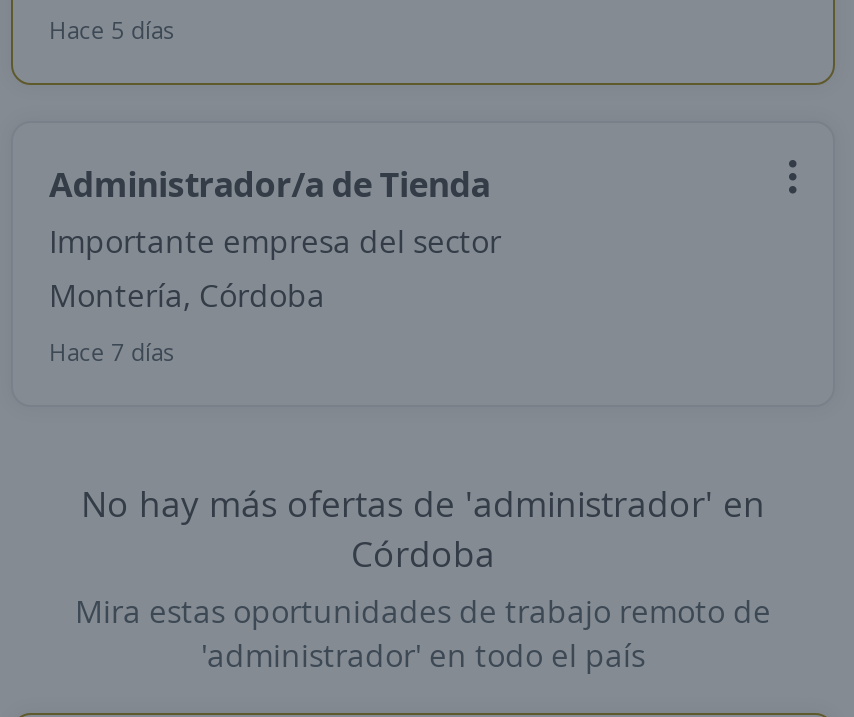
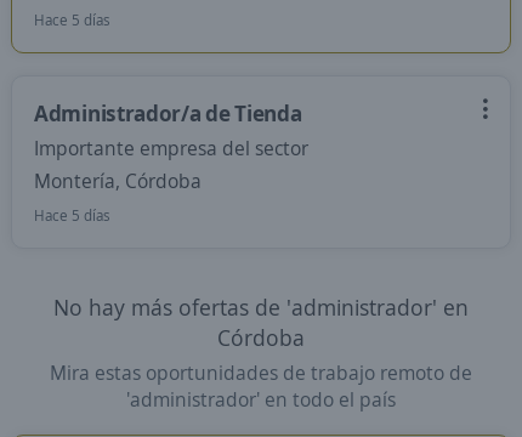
- Hace 7 días
+ Hace 5 días
